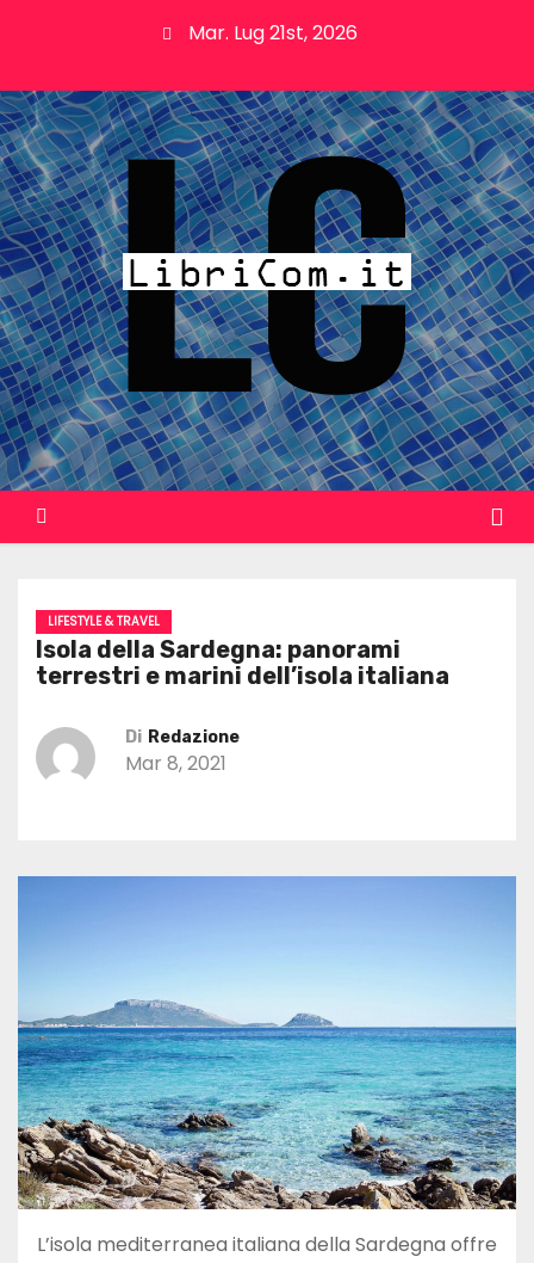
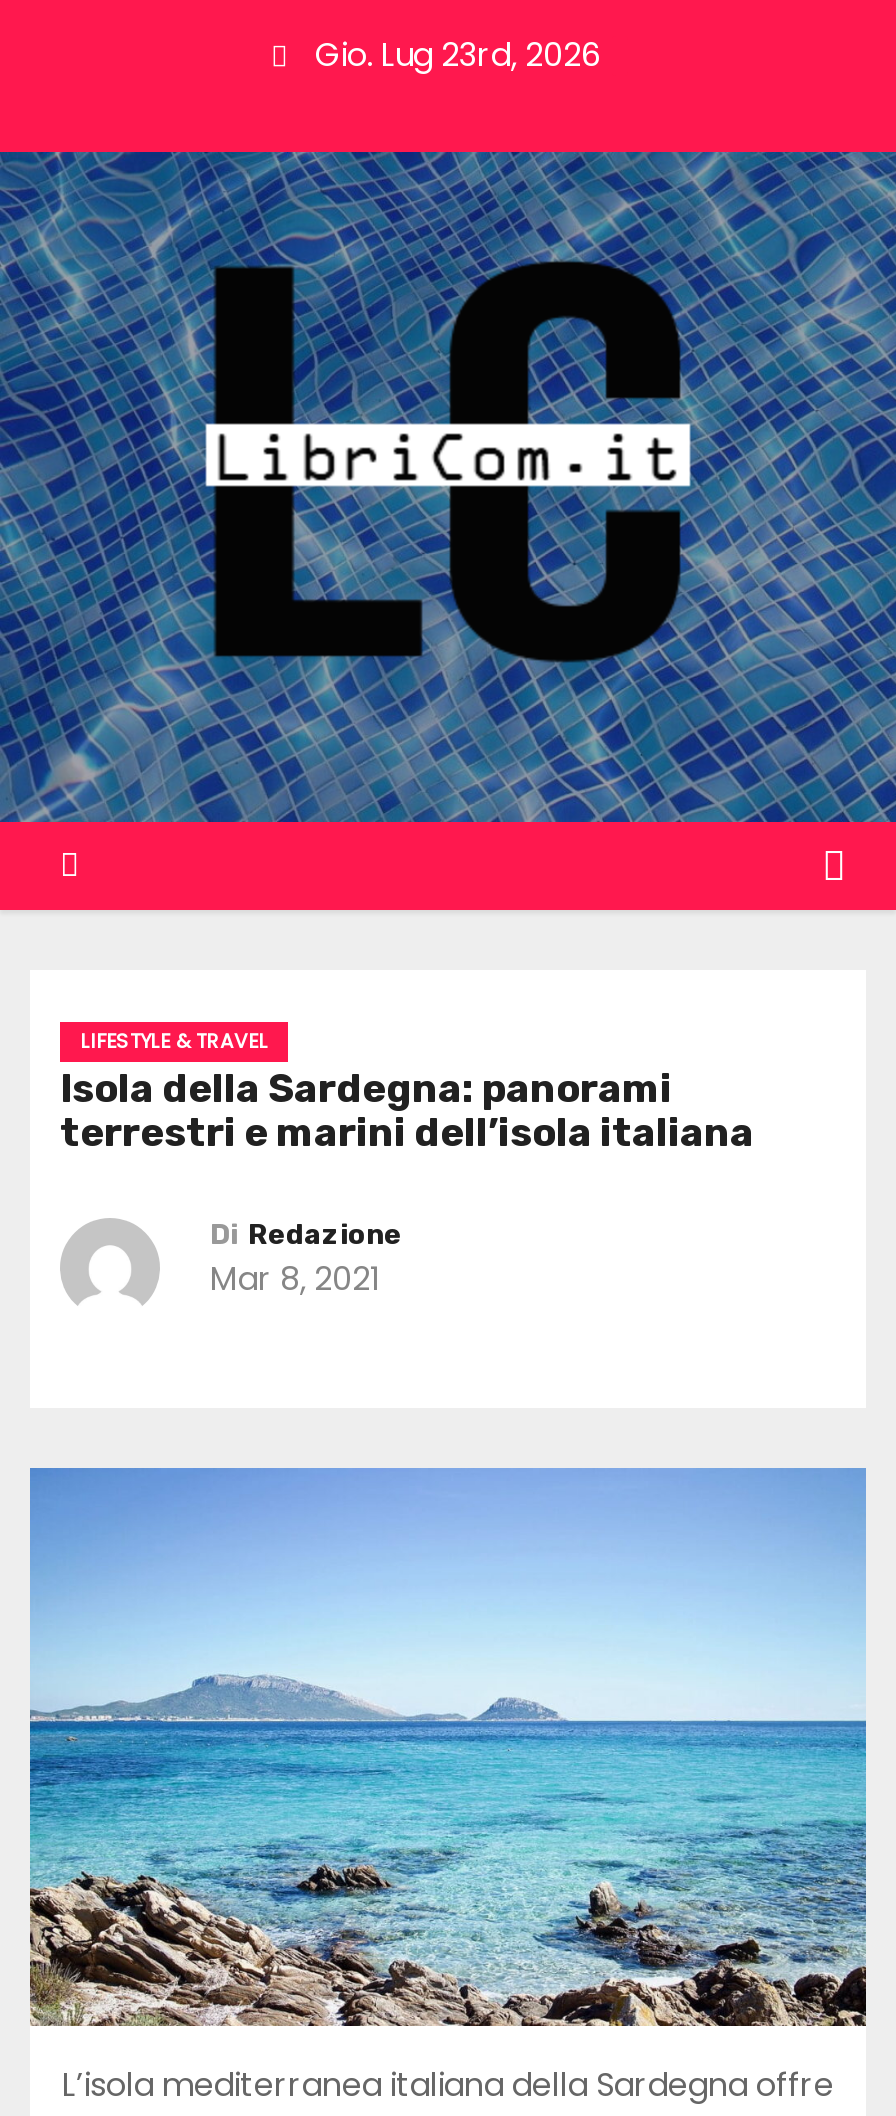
- Mar. Lug 21st, 2026
+ Gio. Lug 23rd, 2026
